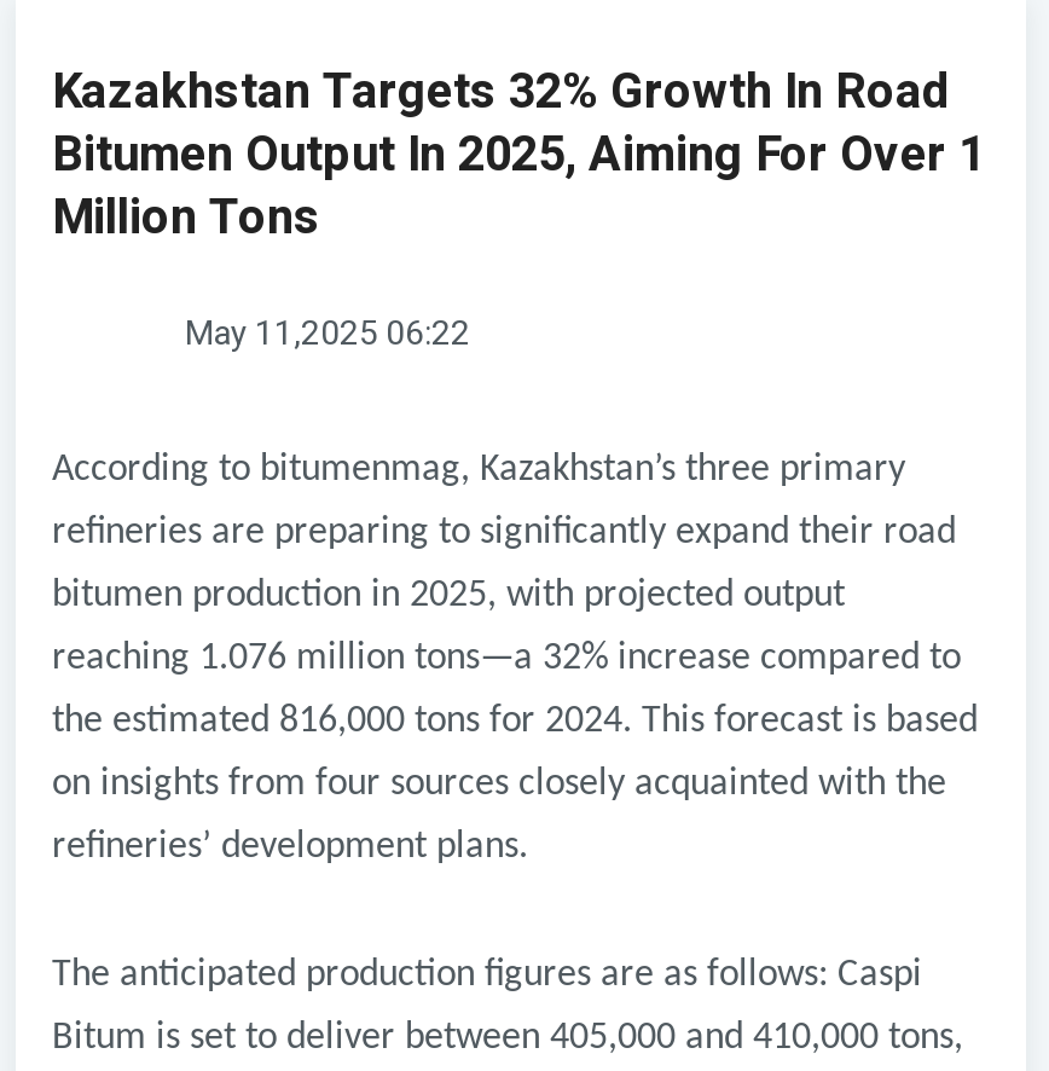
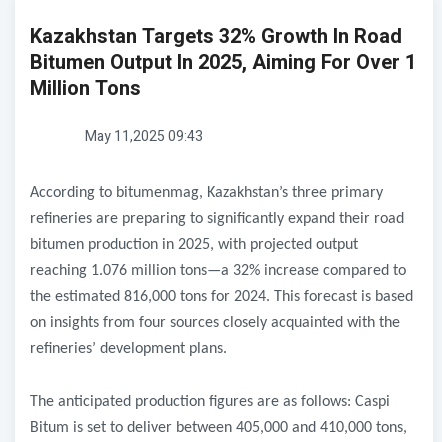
- May 11,2025 06:22
+ May 11,2025 09:43
